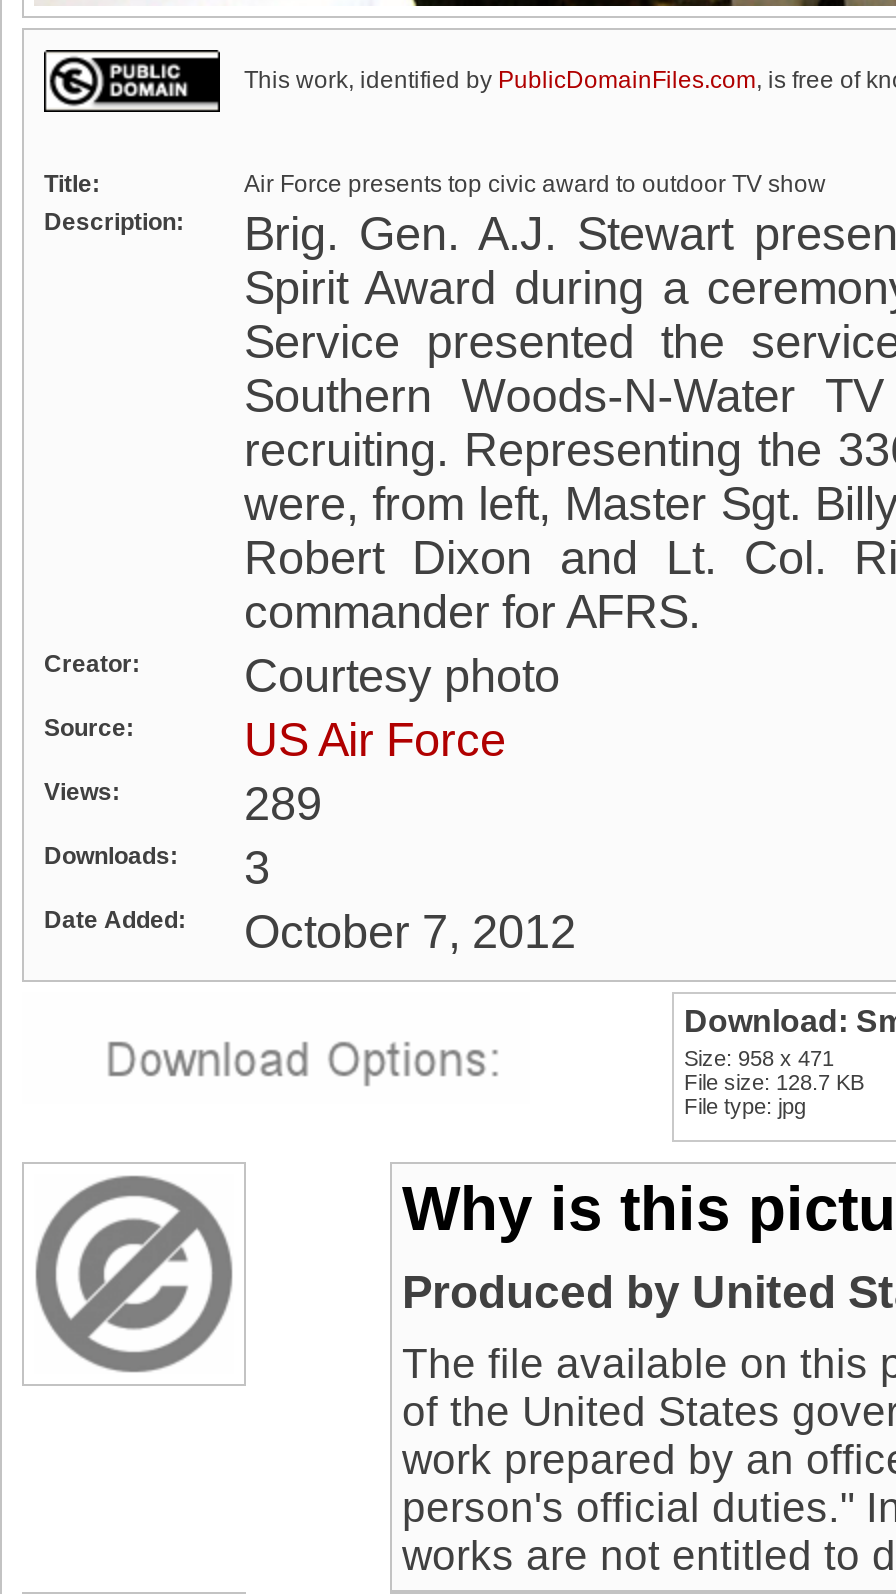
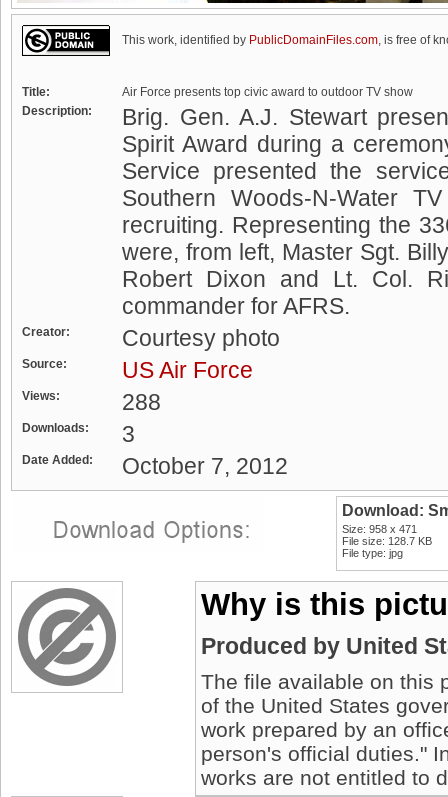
- 289
+ 288
